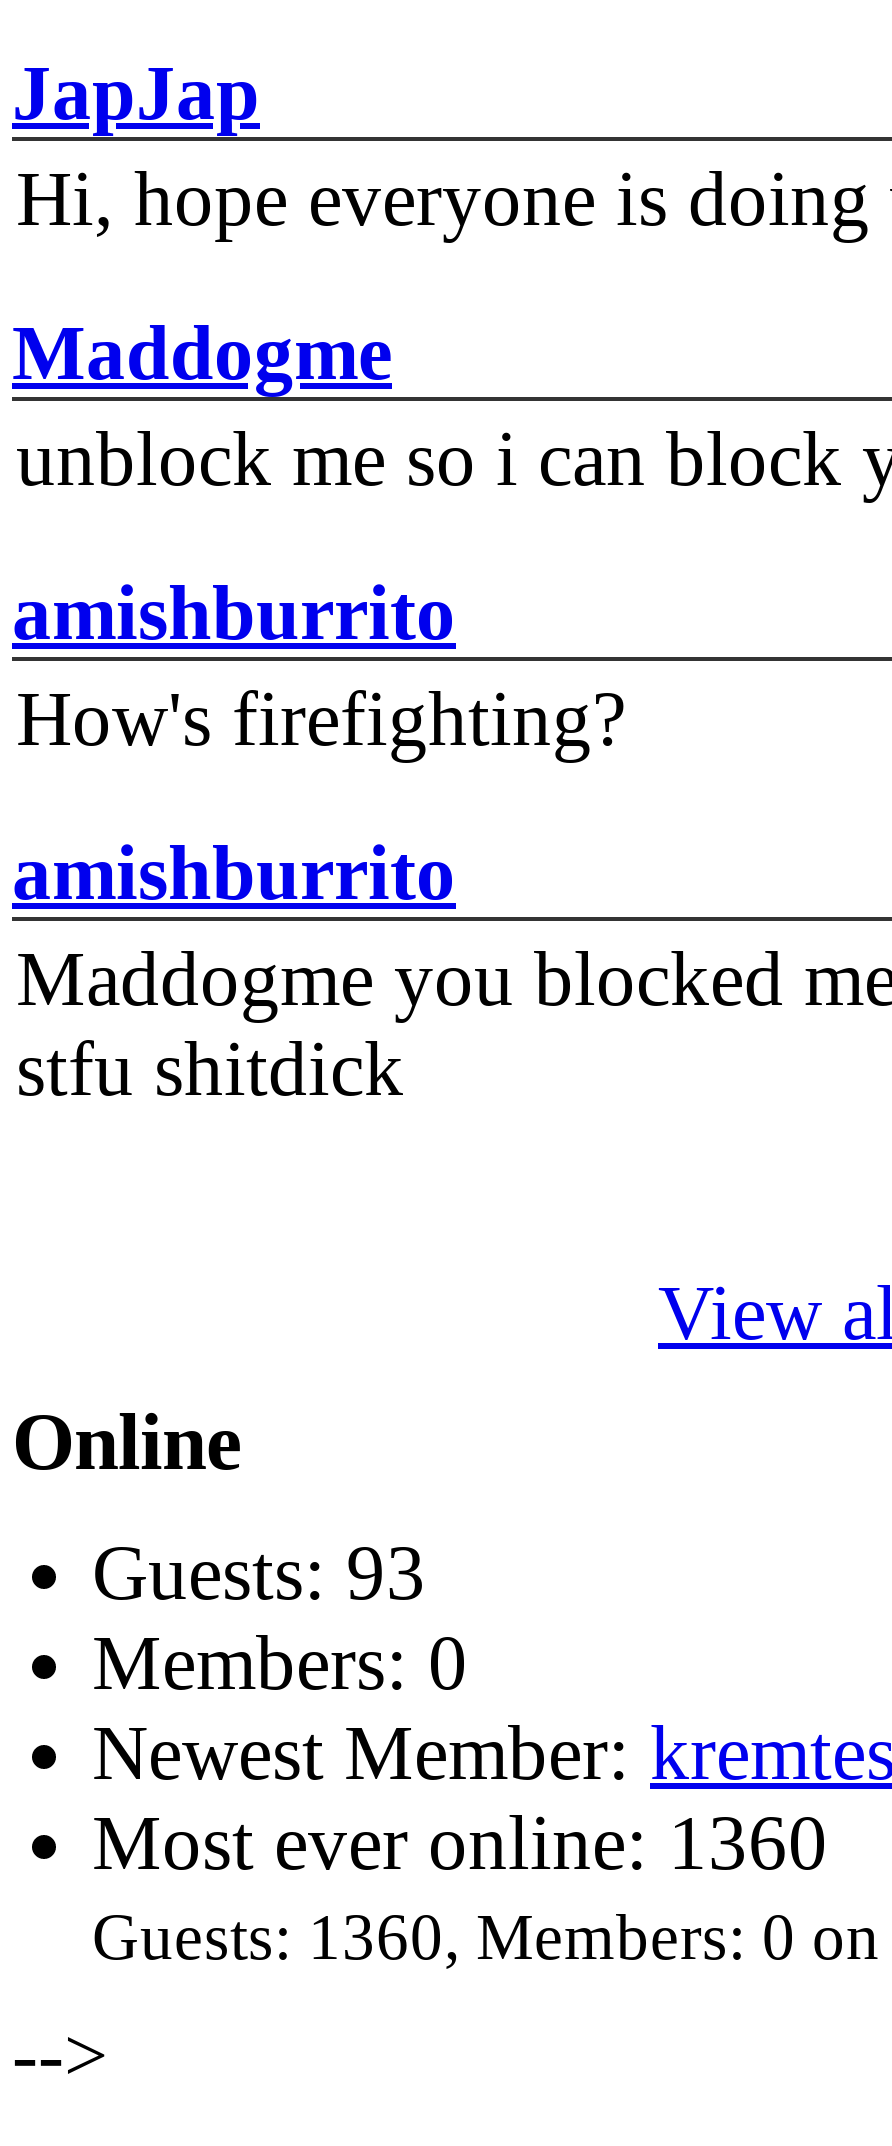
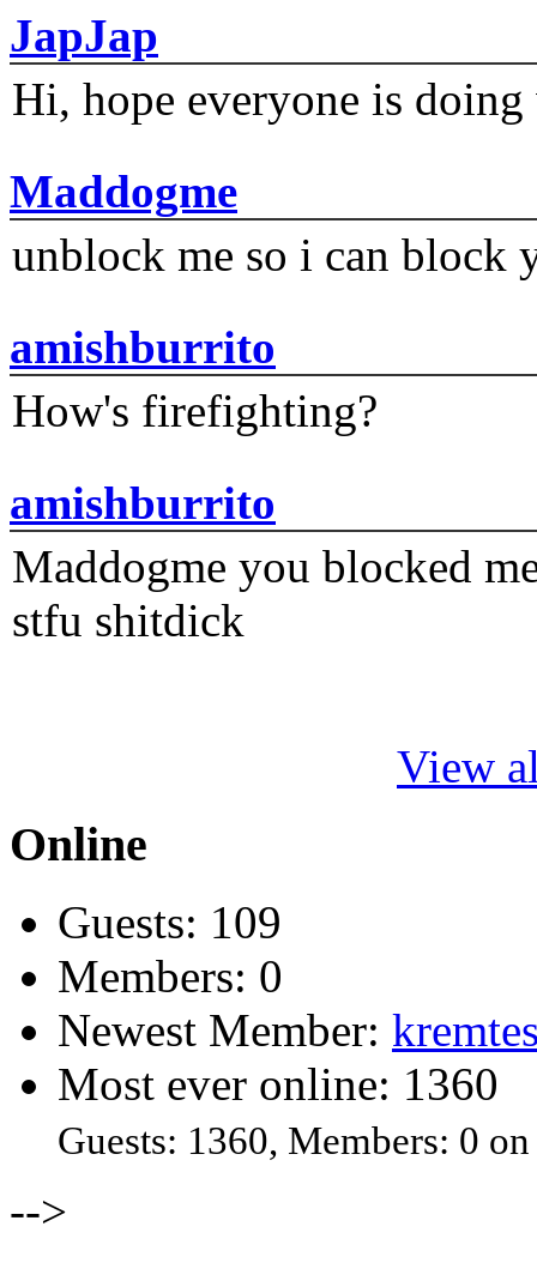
- Guests: 93
+ Guests: 109
